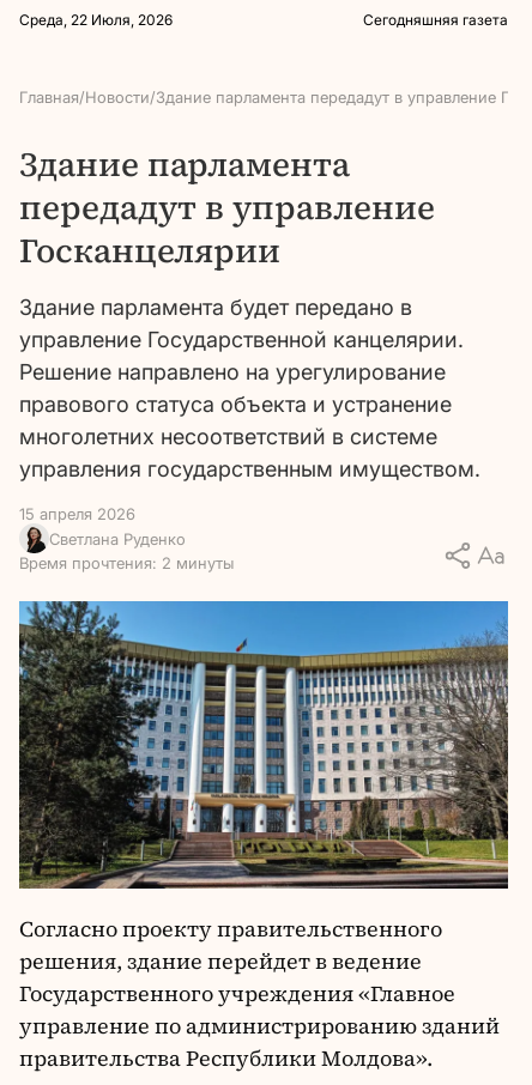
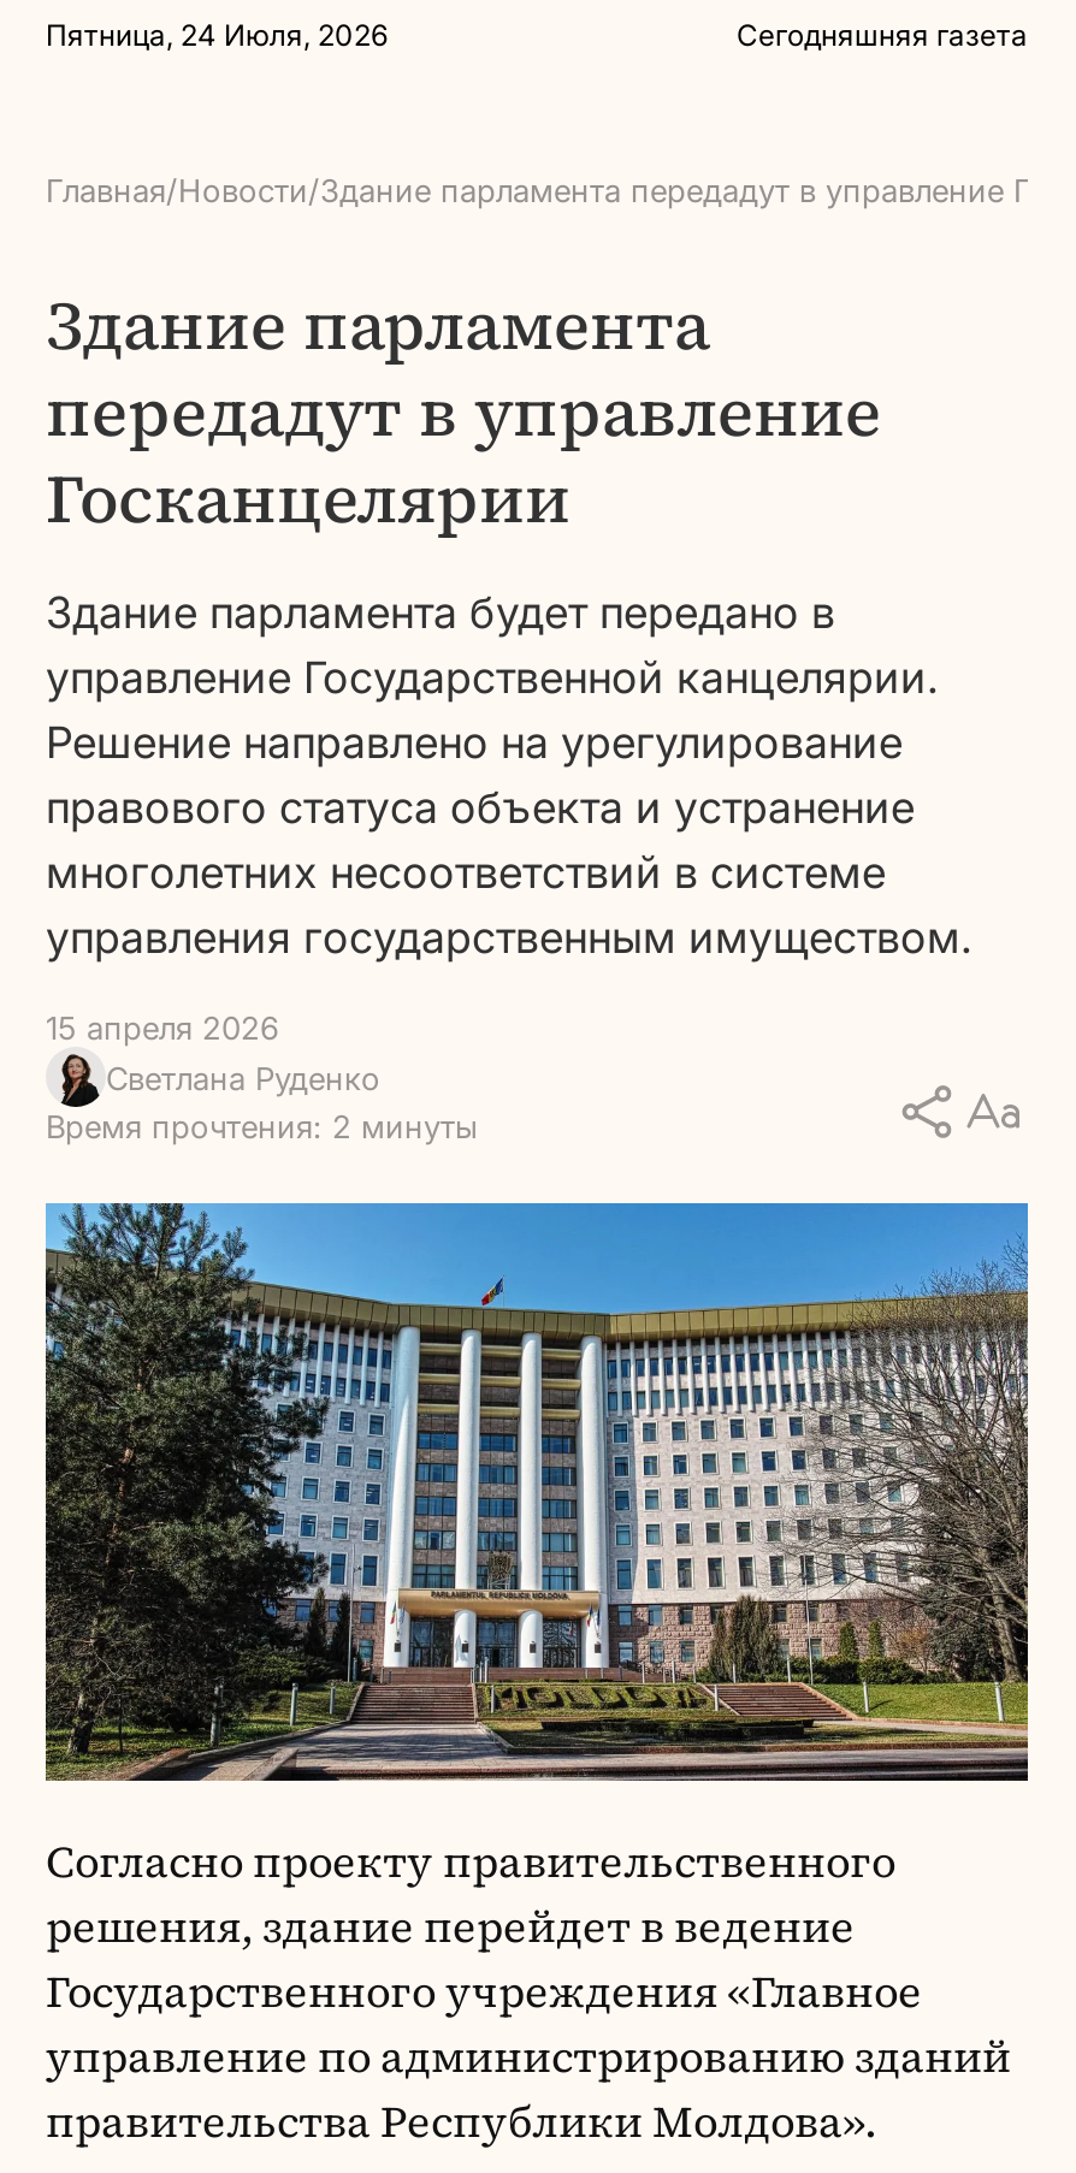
- Среда, 22 Июля, 2026
+ Пятница, 24 Июля, 2026
